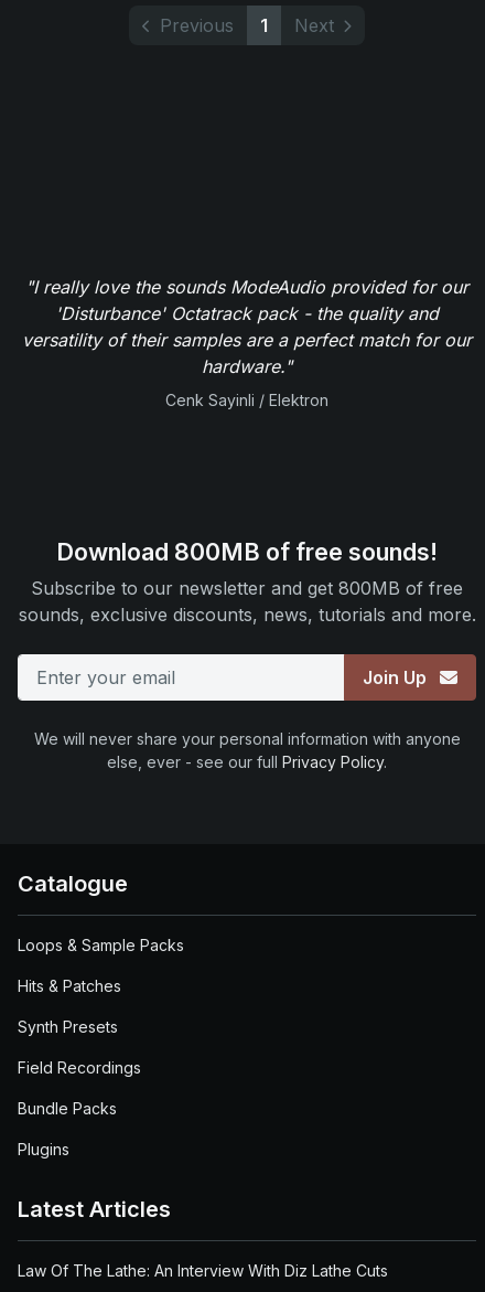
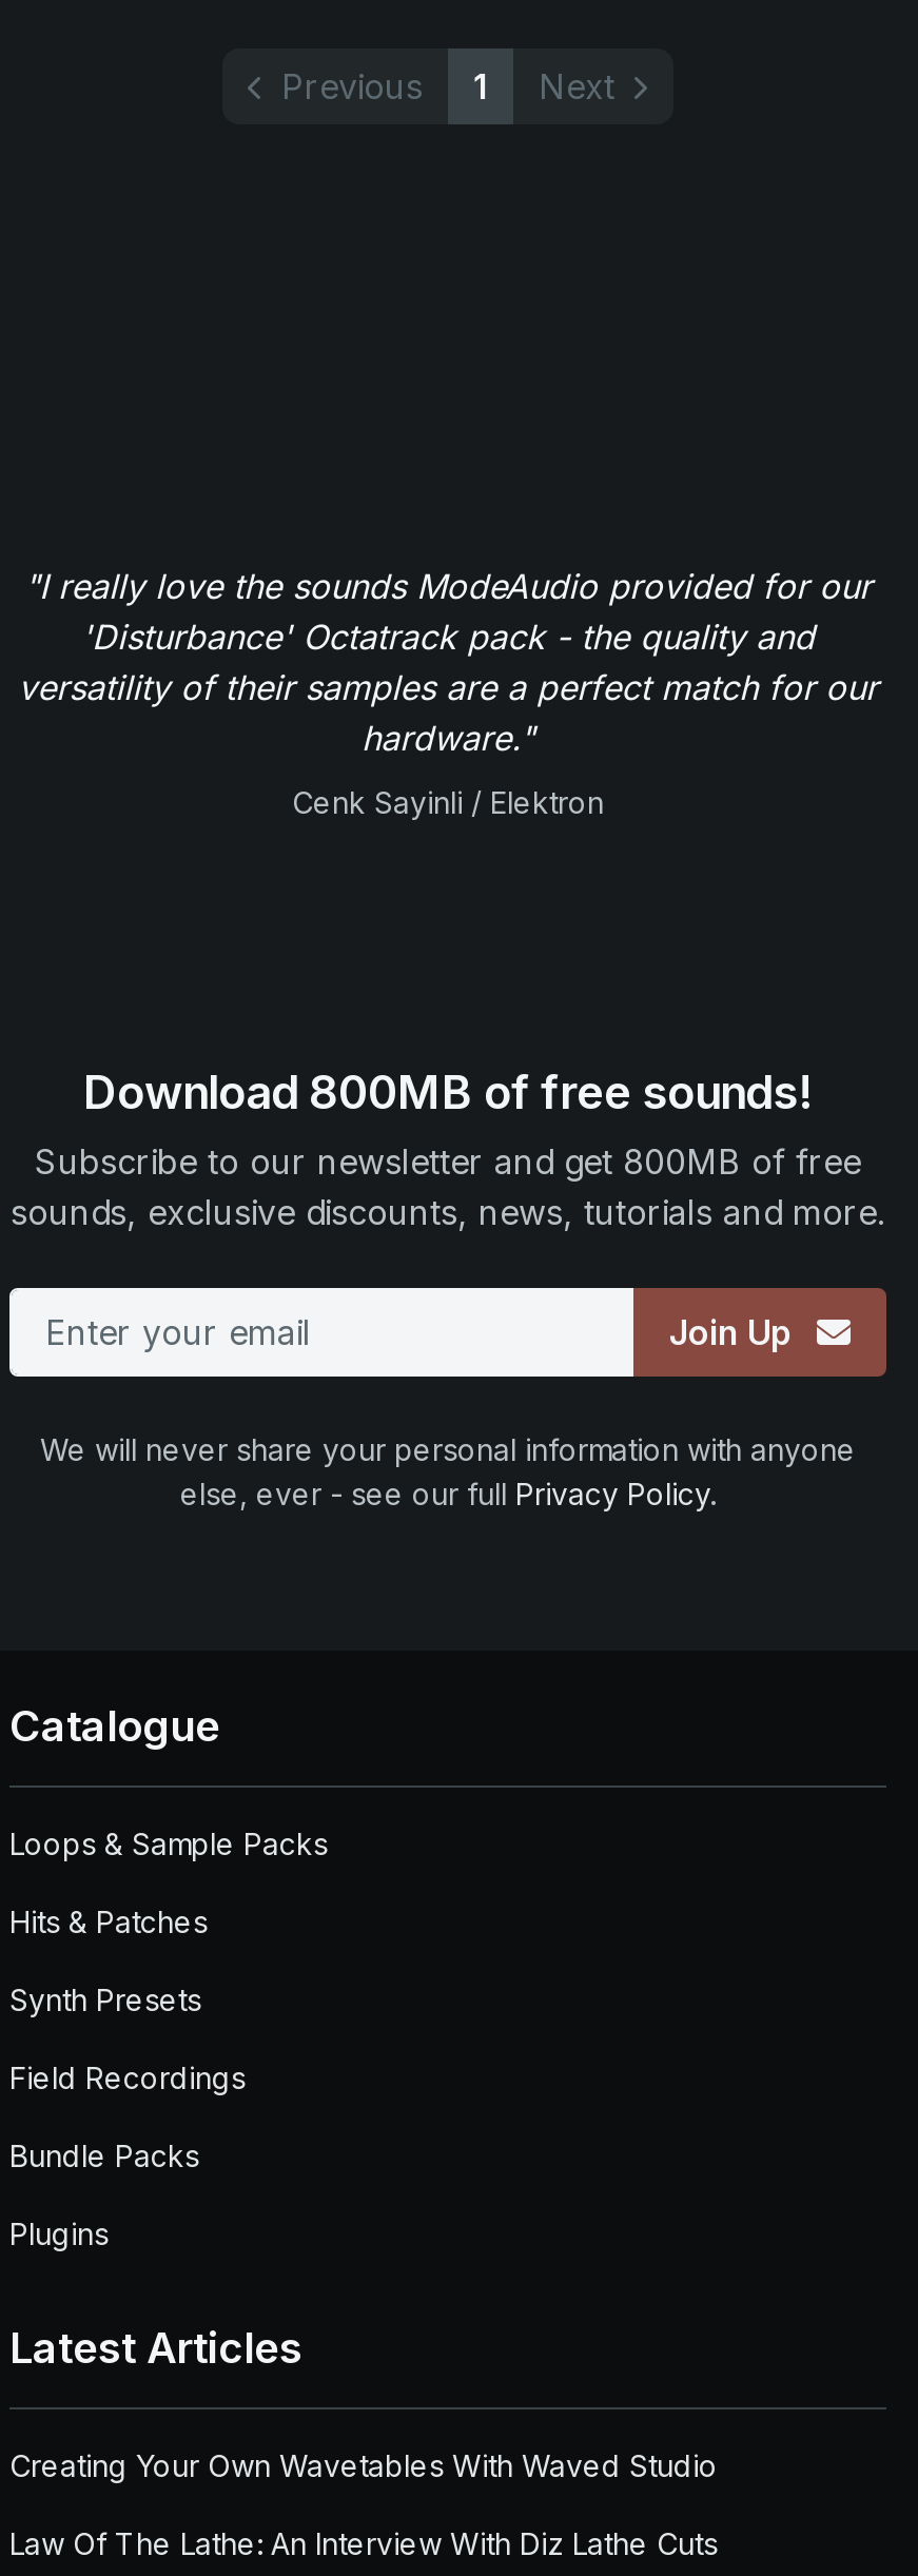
+ Creating Your Own Wavetables With Waved Studio
